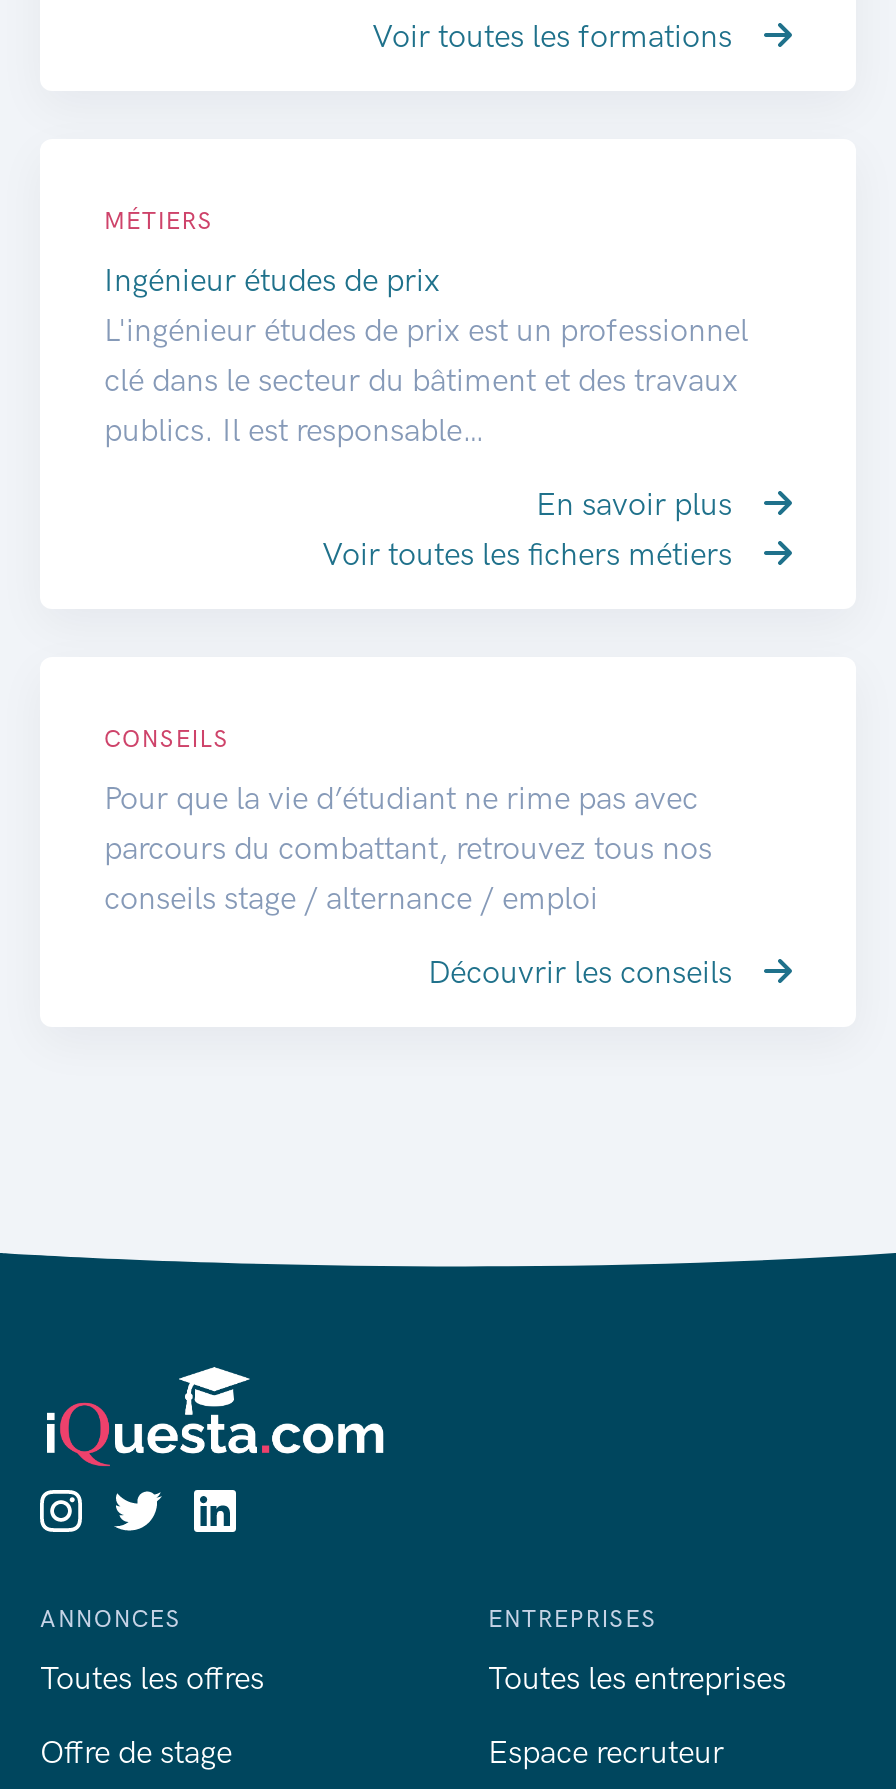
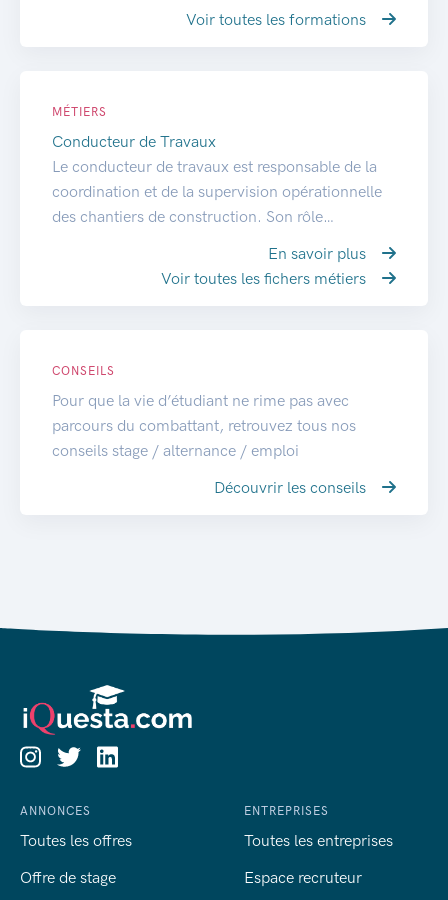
- Ingénieur études de prix
- L'ingénieur études de prix est un professionnel
- clé dans le secteur du bâtiment et des travaux
- publics. Il est responsable…
+ Conducteur de Travaux
+ Le conducteur de travaux est responsable de la
+ coordination et de la supervision opérationnelle
+ des chantiers de construction. Son rôle…
